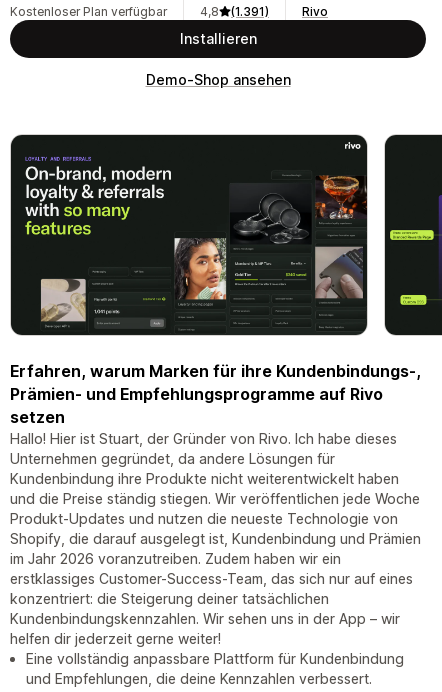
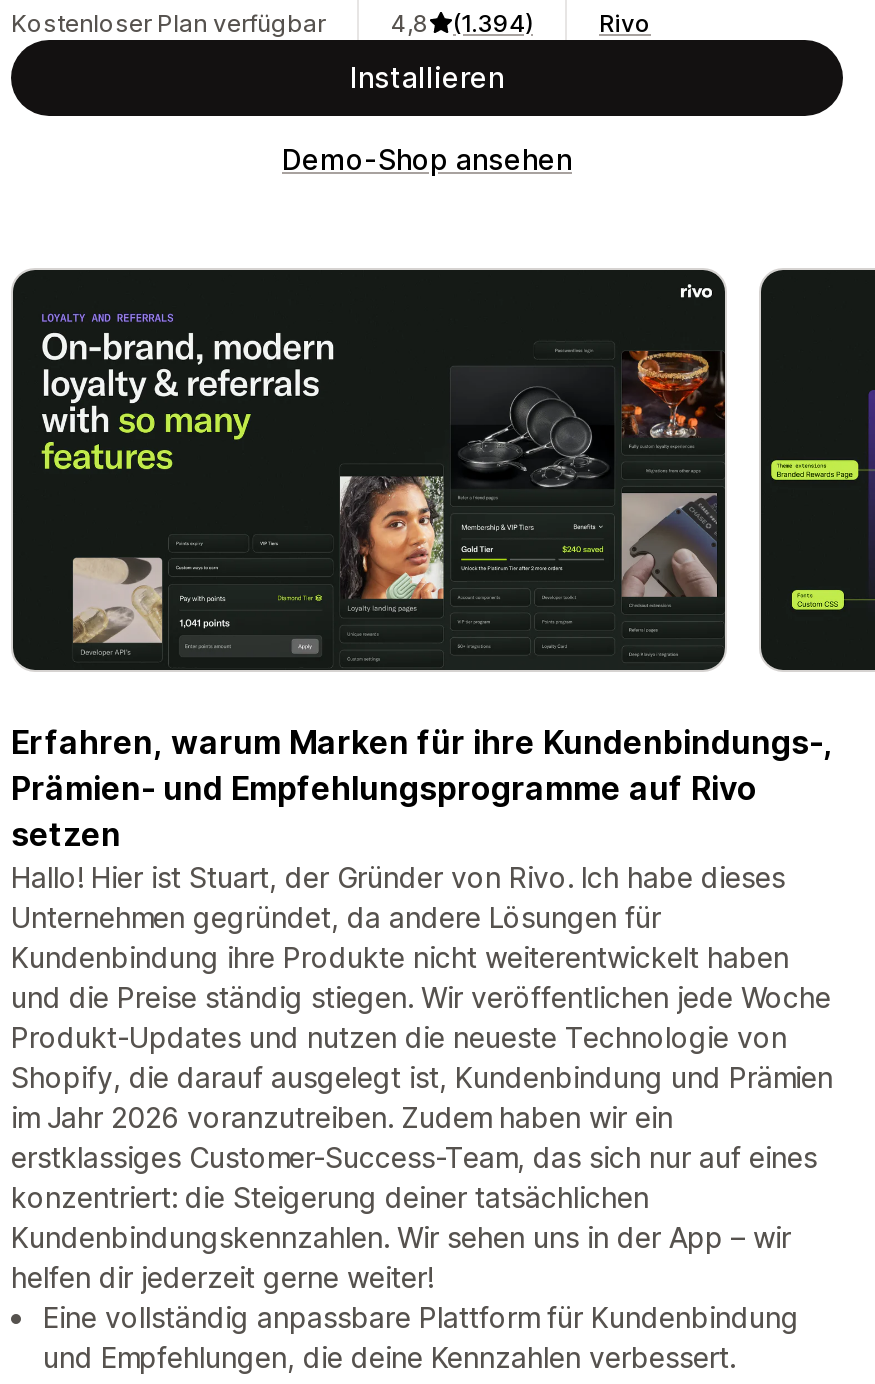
- 4,8 (1.391)
+ 4,8 (1.394)
